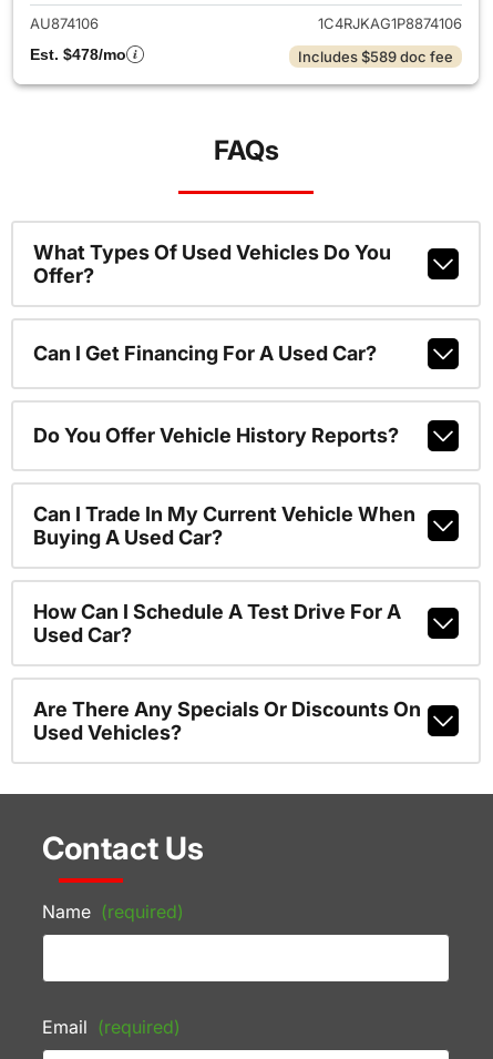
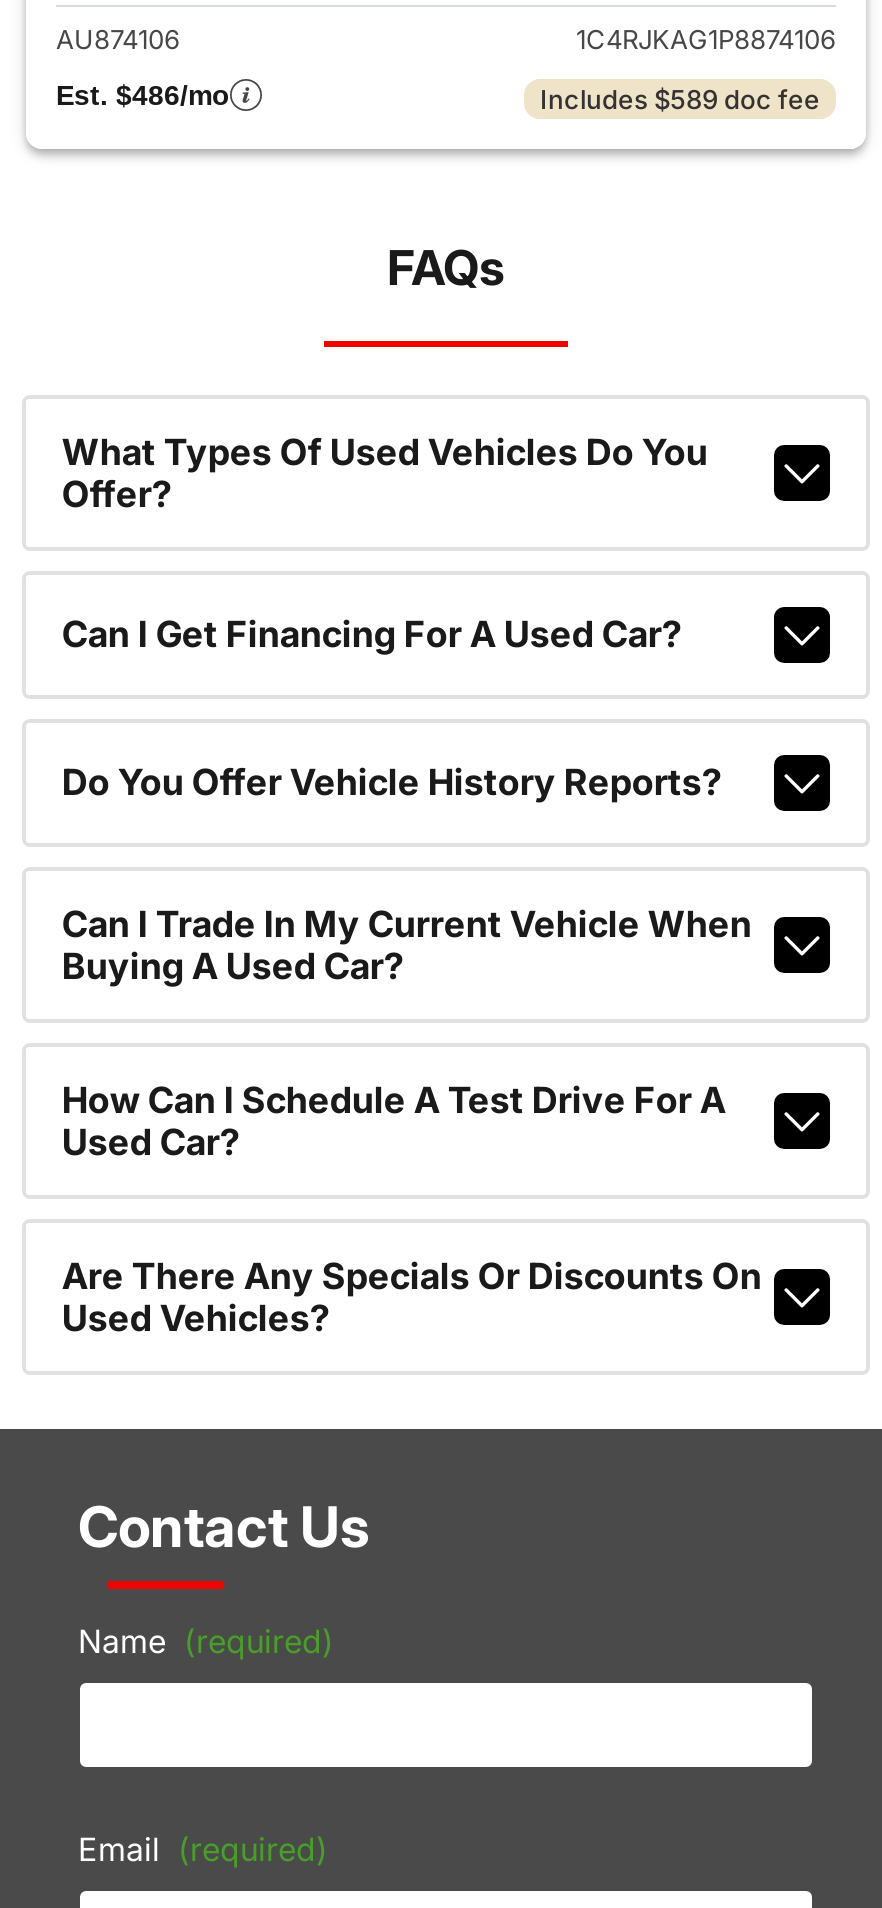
- Est. $478/mo
+ Est. $486/mo
